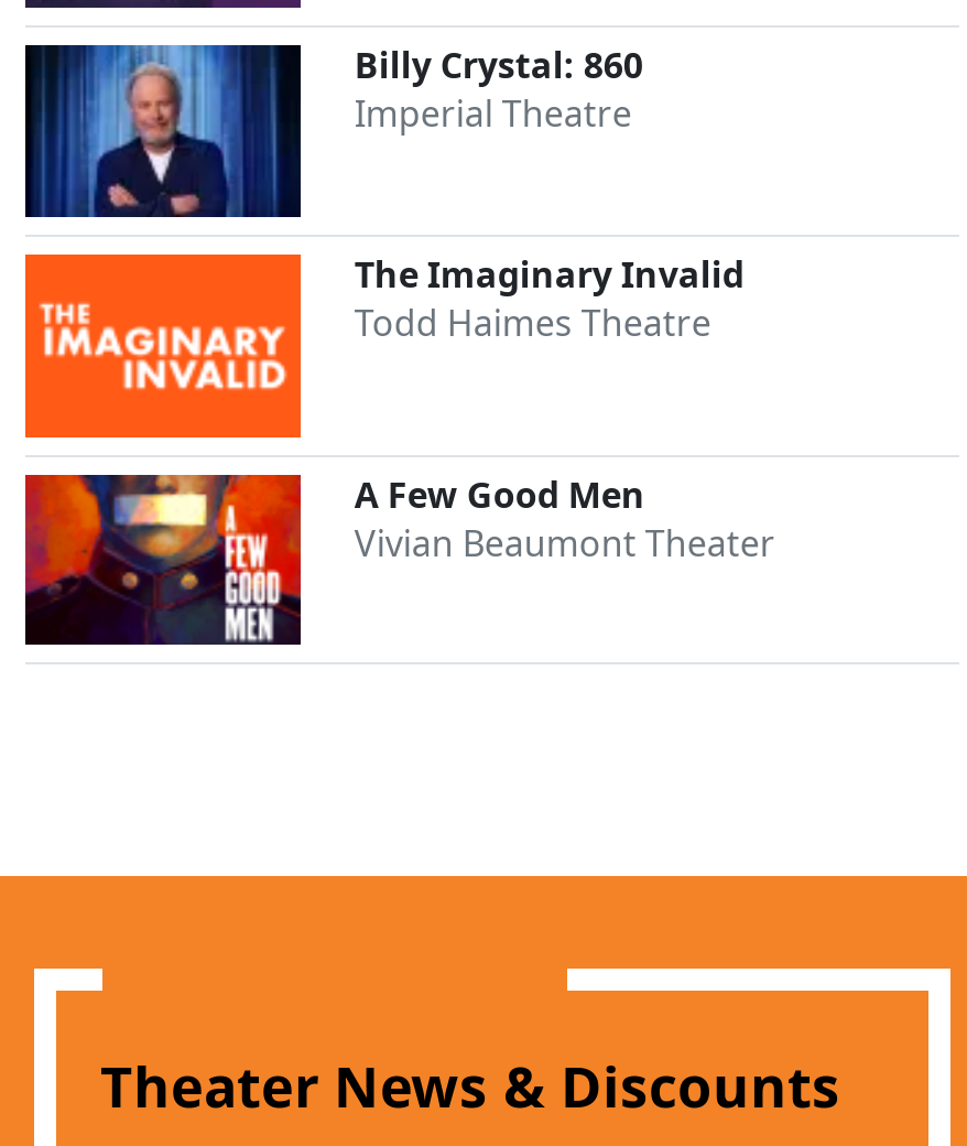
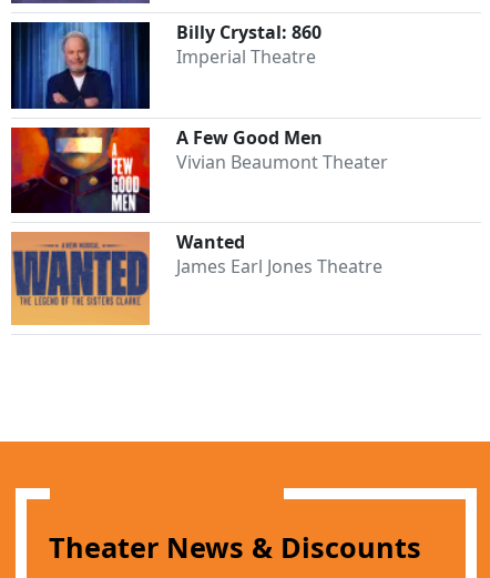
- [image]
- The Imaginary Invalid
- Todd Haimes Theatre

moved up: [image] | A Few Good Men | Vivian Beaumont Theater

+ [image]
+ Wanted
+ James Earl Jones Theatre
